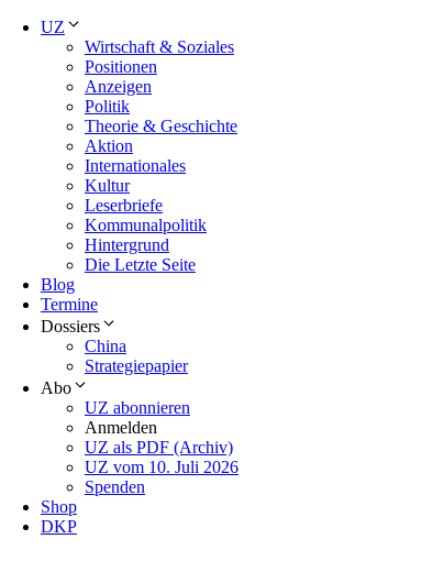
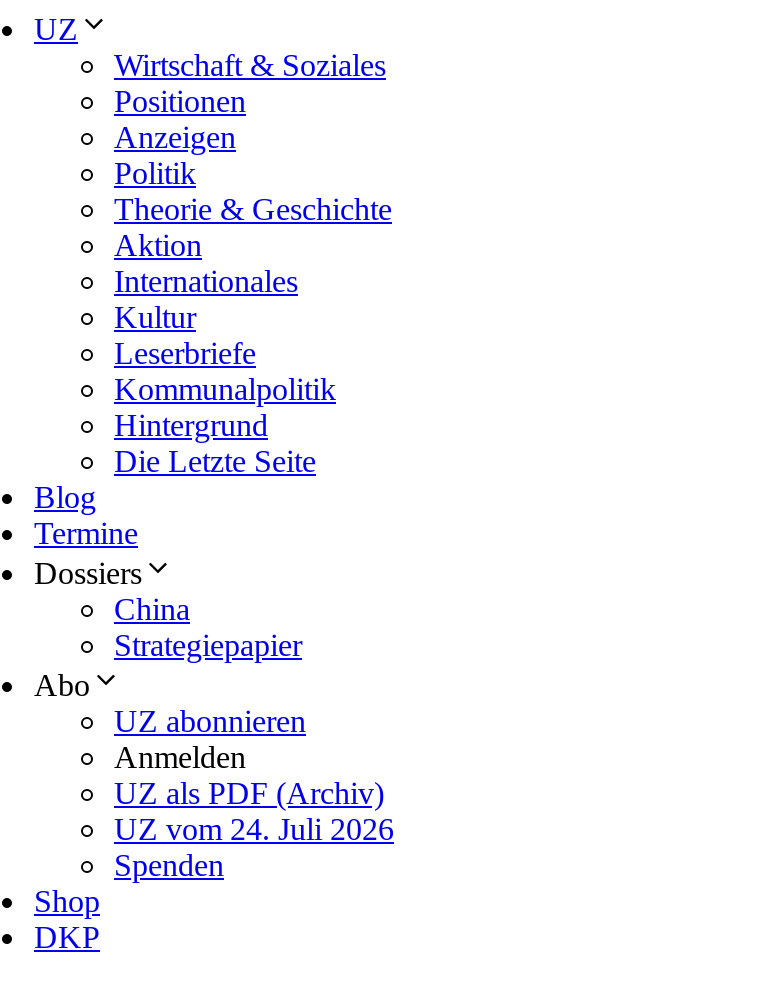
- UZ vom 10. Juli 2026
+ UZ vom 24. Juli 2026
